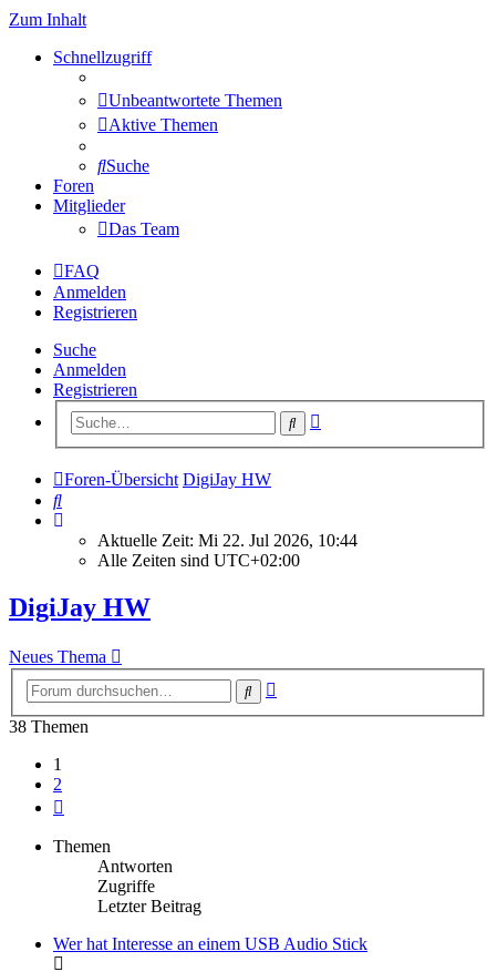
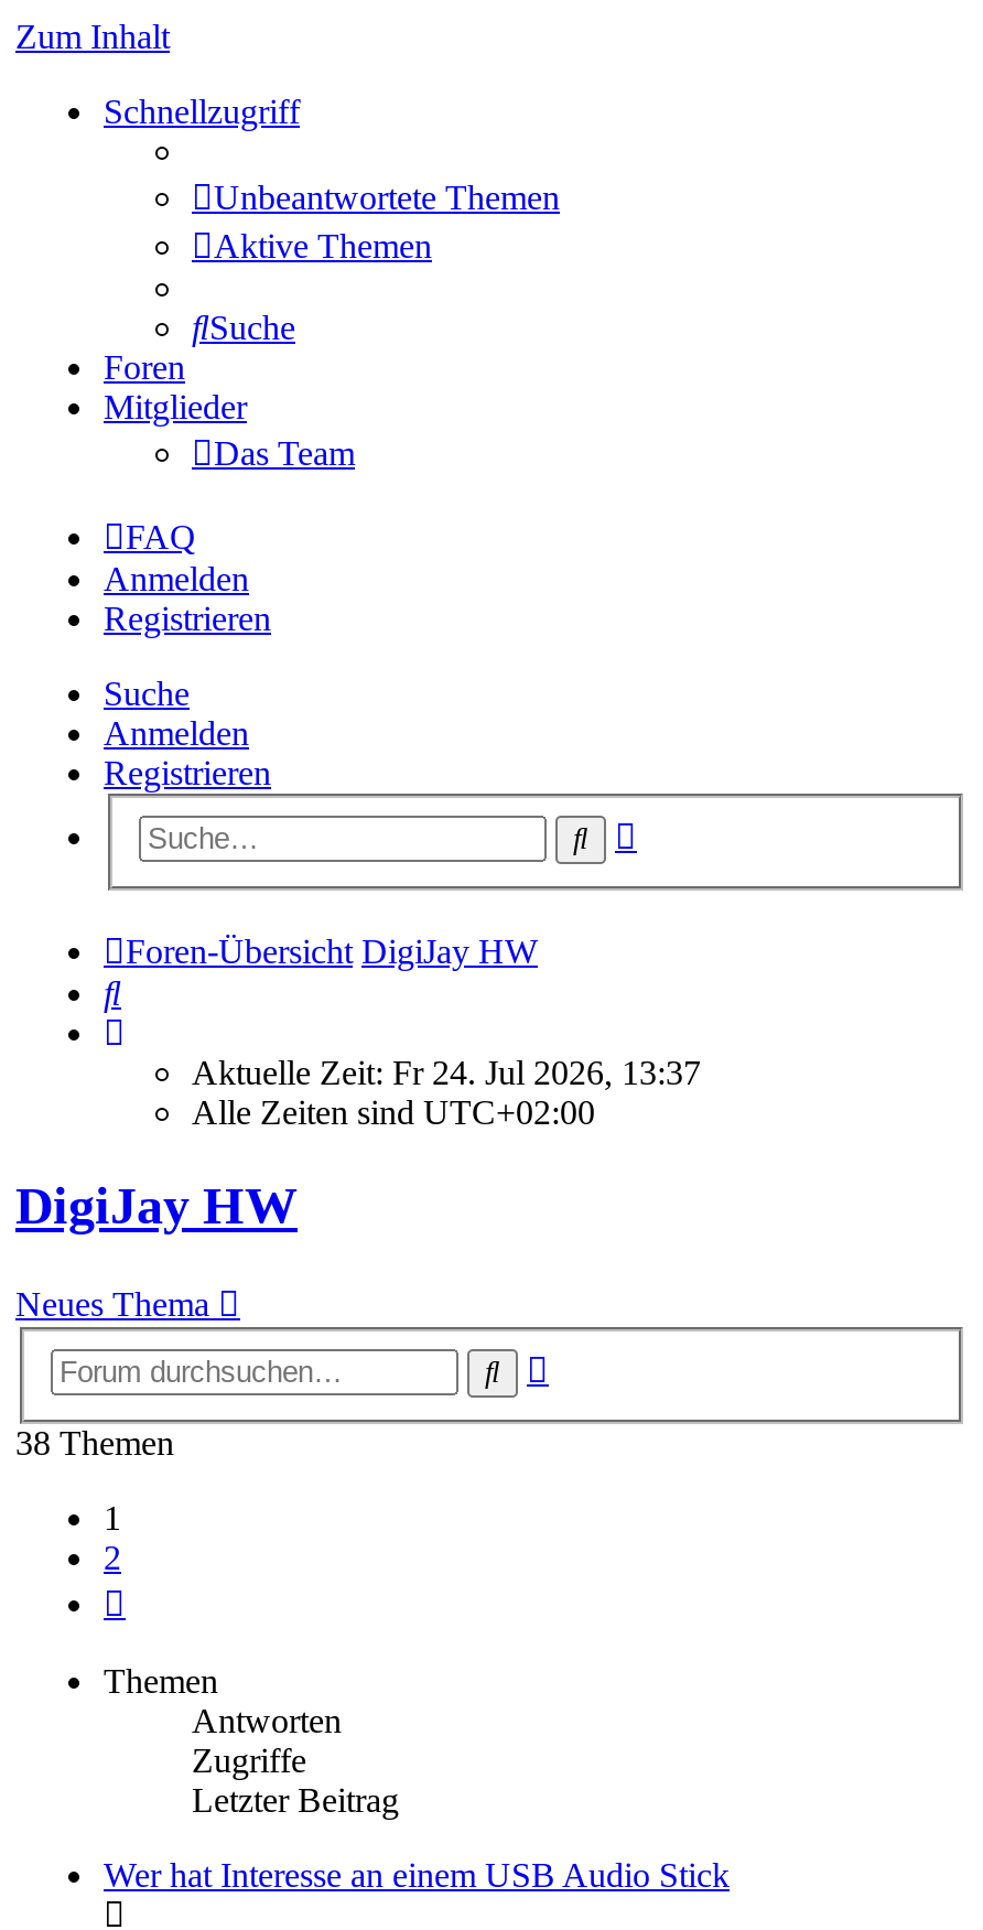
- Aktuelle Zeit: Mi 22. Jul 2026, 10:44
+ Aktuelle Zeit: Fr 24. Jul 2026, 13:37
